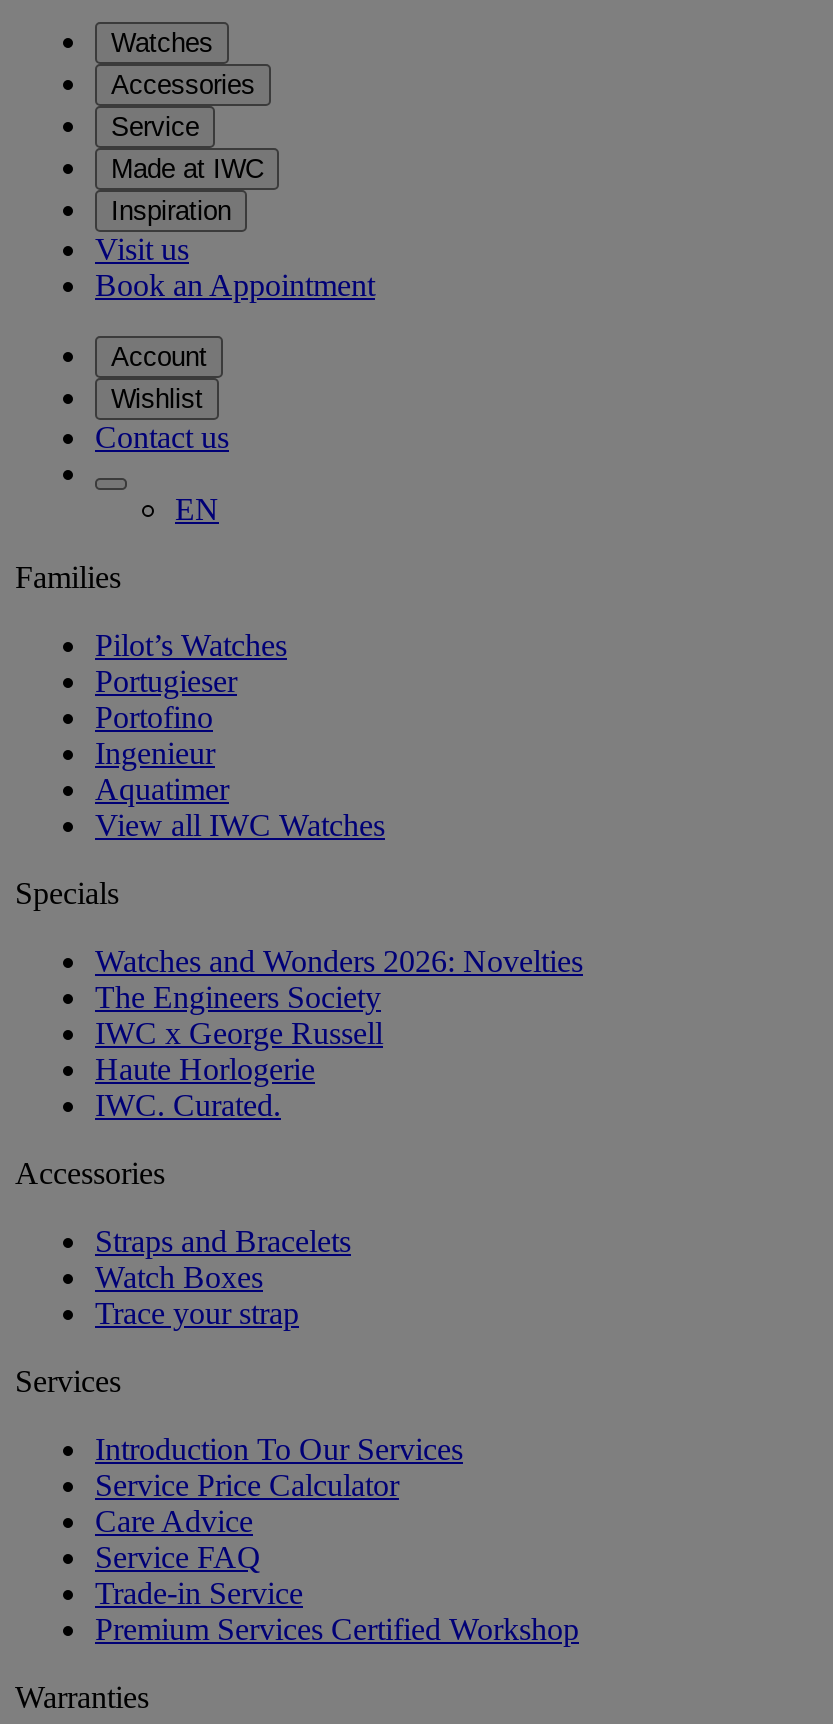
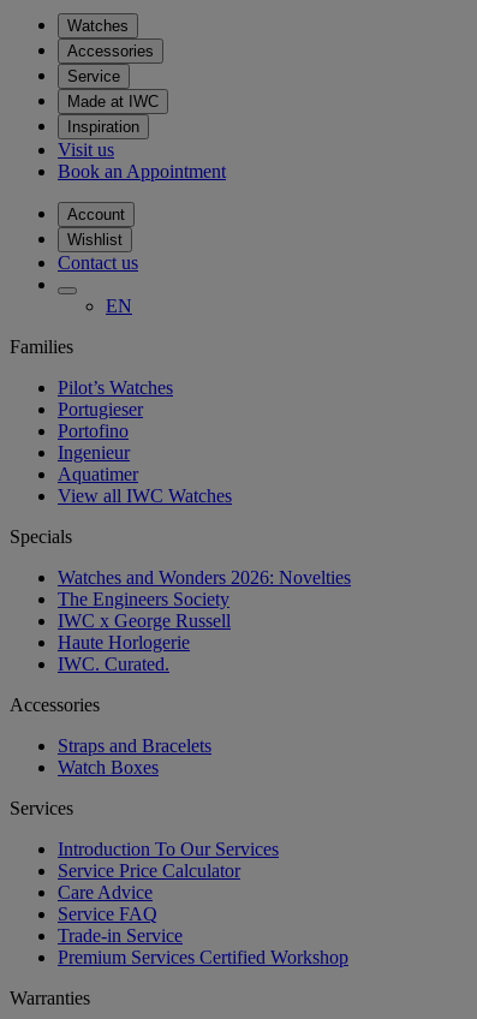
- Trace your strap
